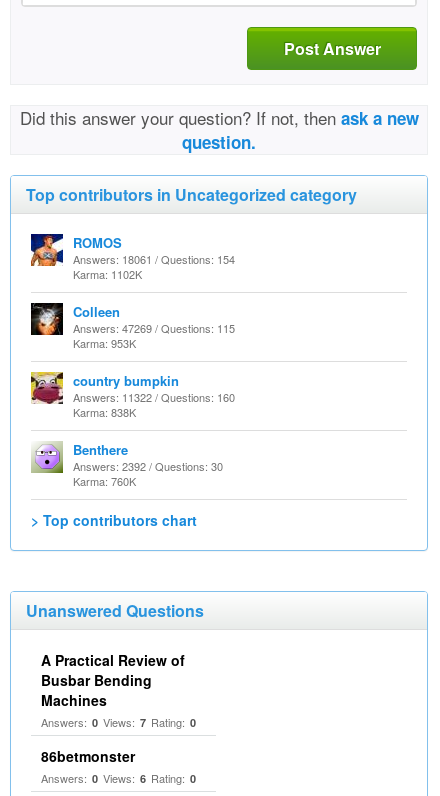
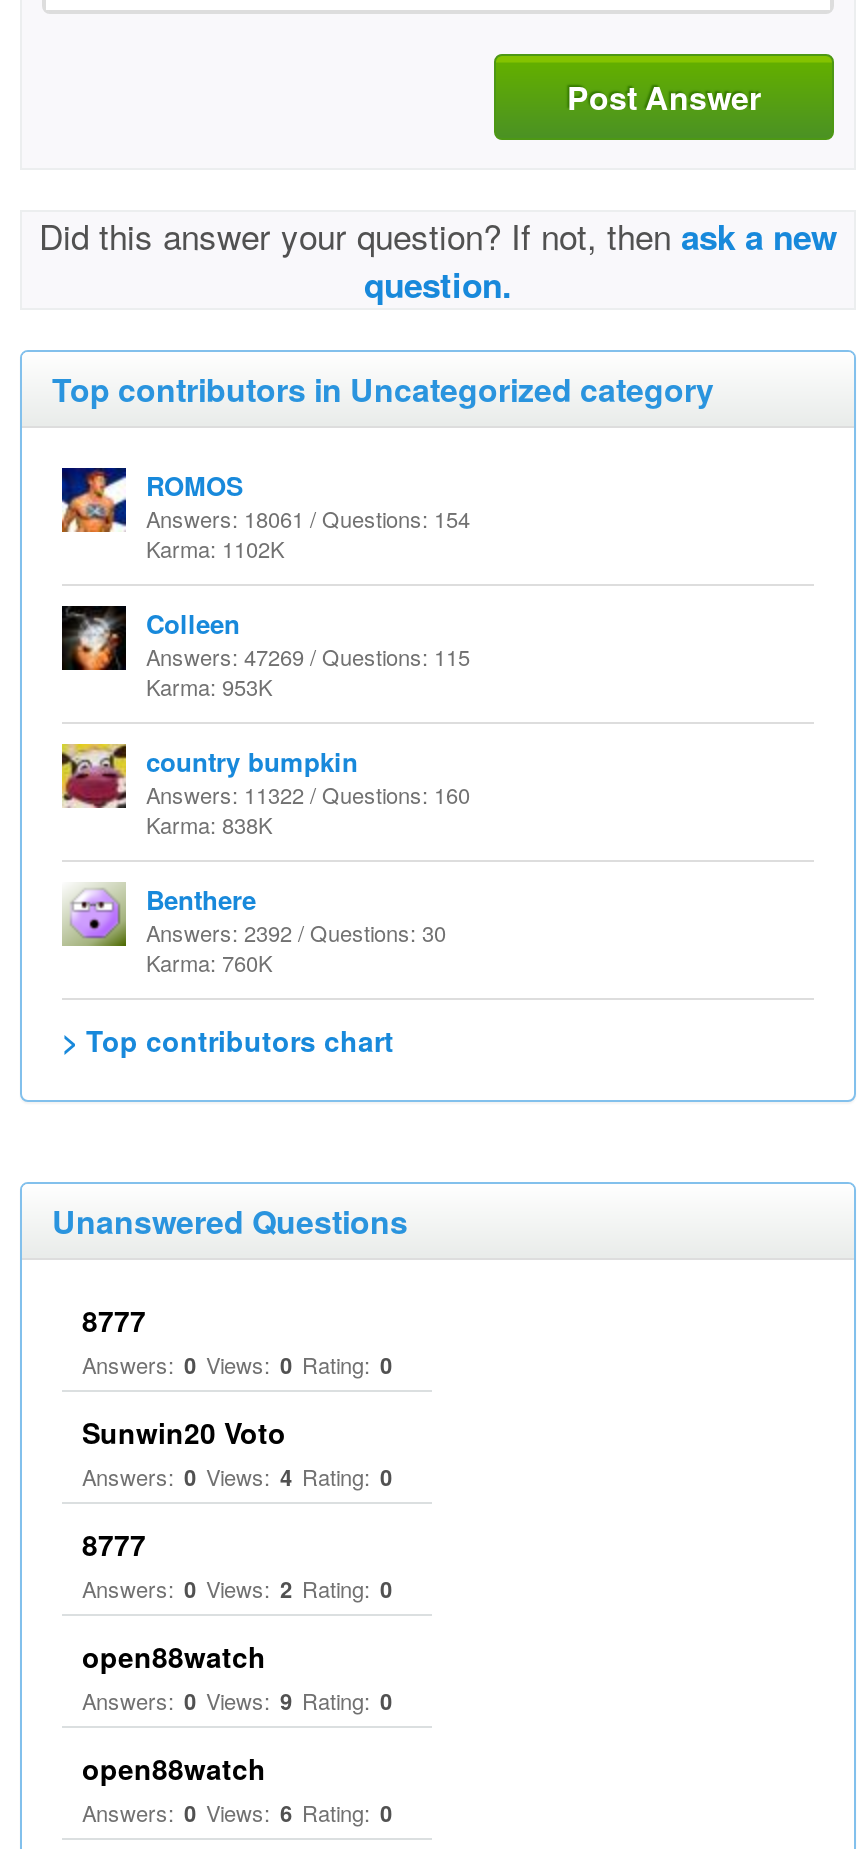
- A Practical Review of
- Busbar Bending
- Machines
- Answers: 0 Views: 7 Rating: 0
- 86betmonster
+ 8777
+ Answers: 0 Views: 0 Rating: 0
+ Sunwin20 Voto
+ Answers: 0 Views: 4 Rating: 0
+ 8777
+ Answers: 0 Views: 2 Rating: 0
+ open88watch
+ Answers: 0 Views: 9 Rating: 0
+ open88watch
